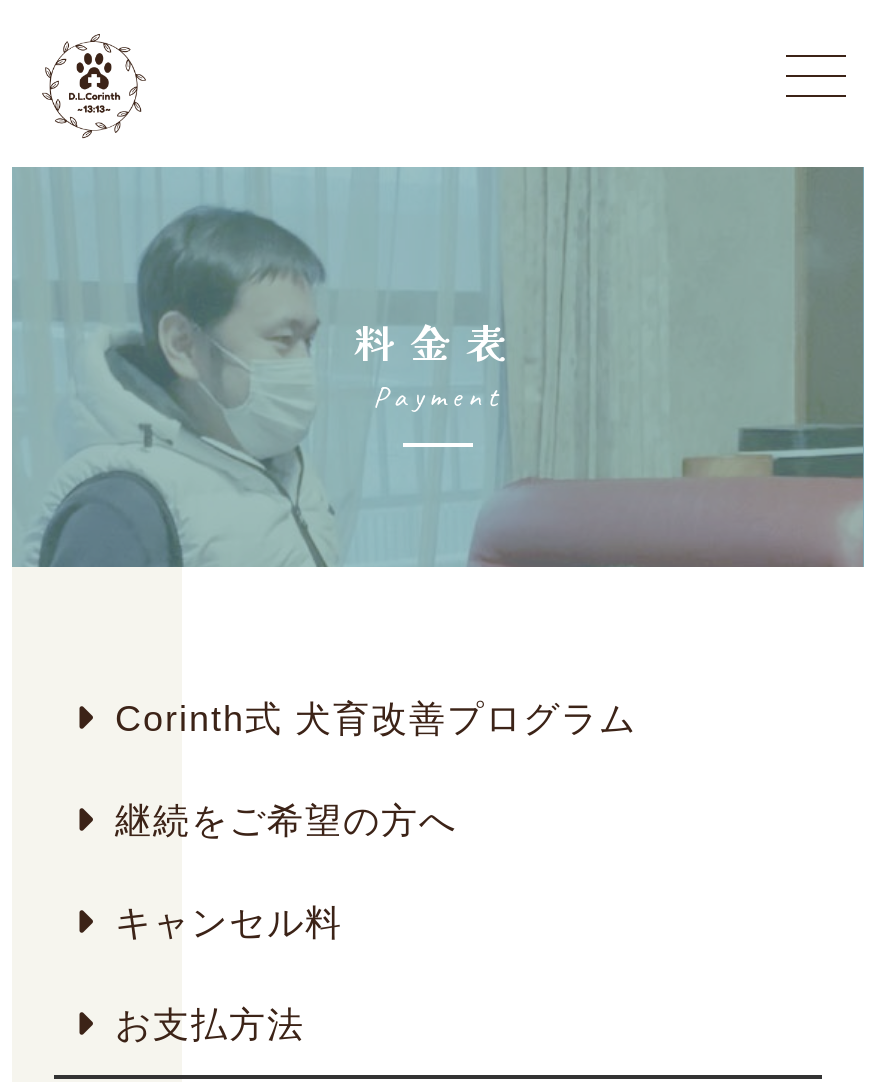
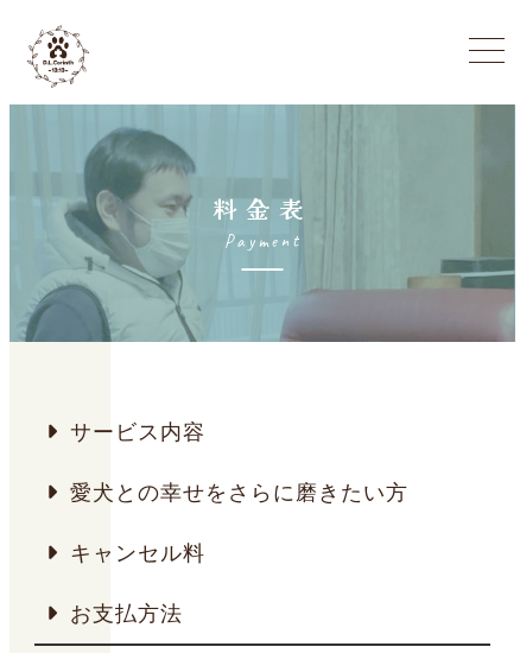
- Corinth式 犬育改善プログラム
+ サービス内容

- 継続をご希望の方へ
+ 愛犬との幸せをさらに磨きたい方
